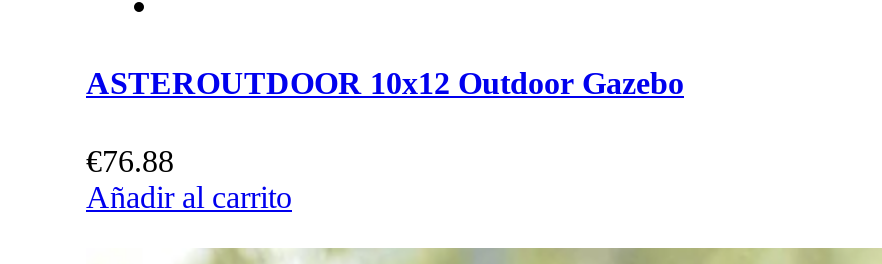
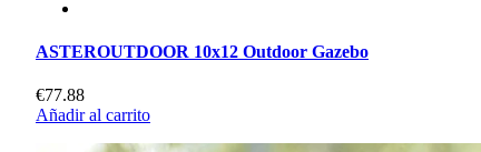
- €76.88
+ €77.88
